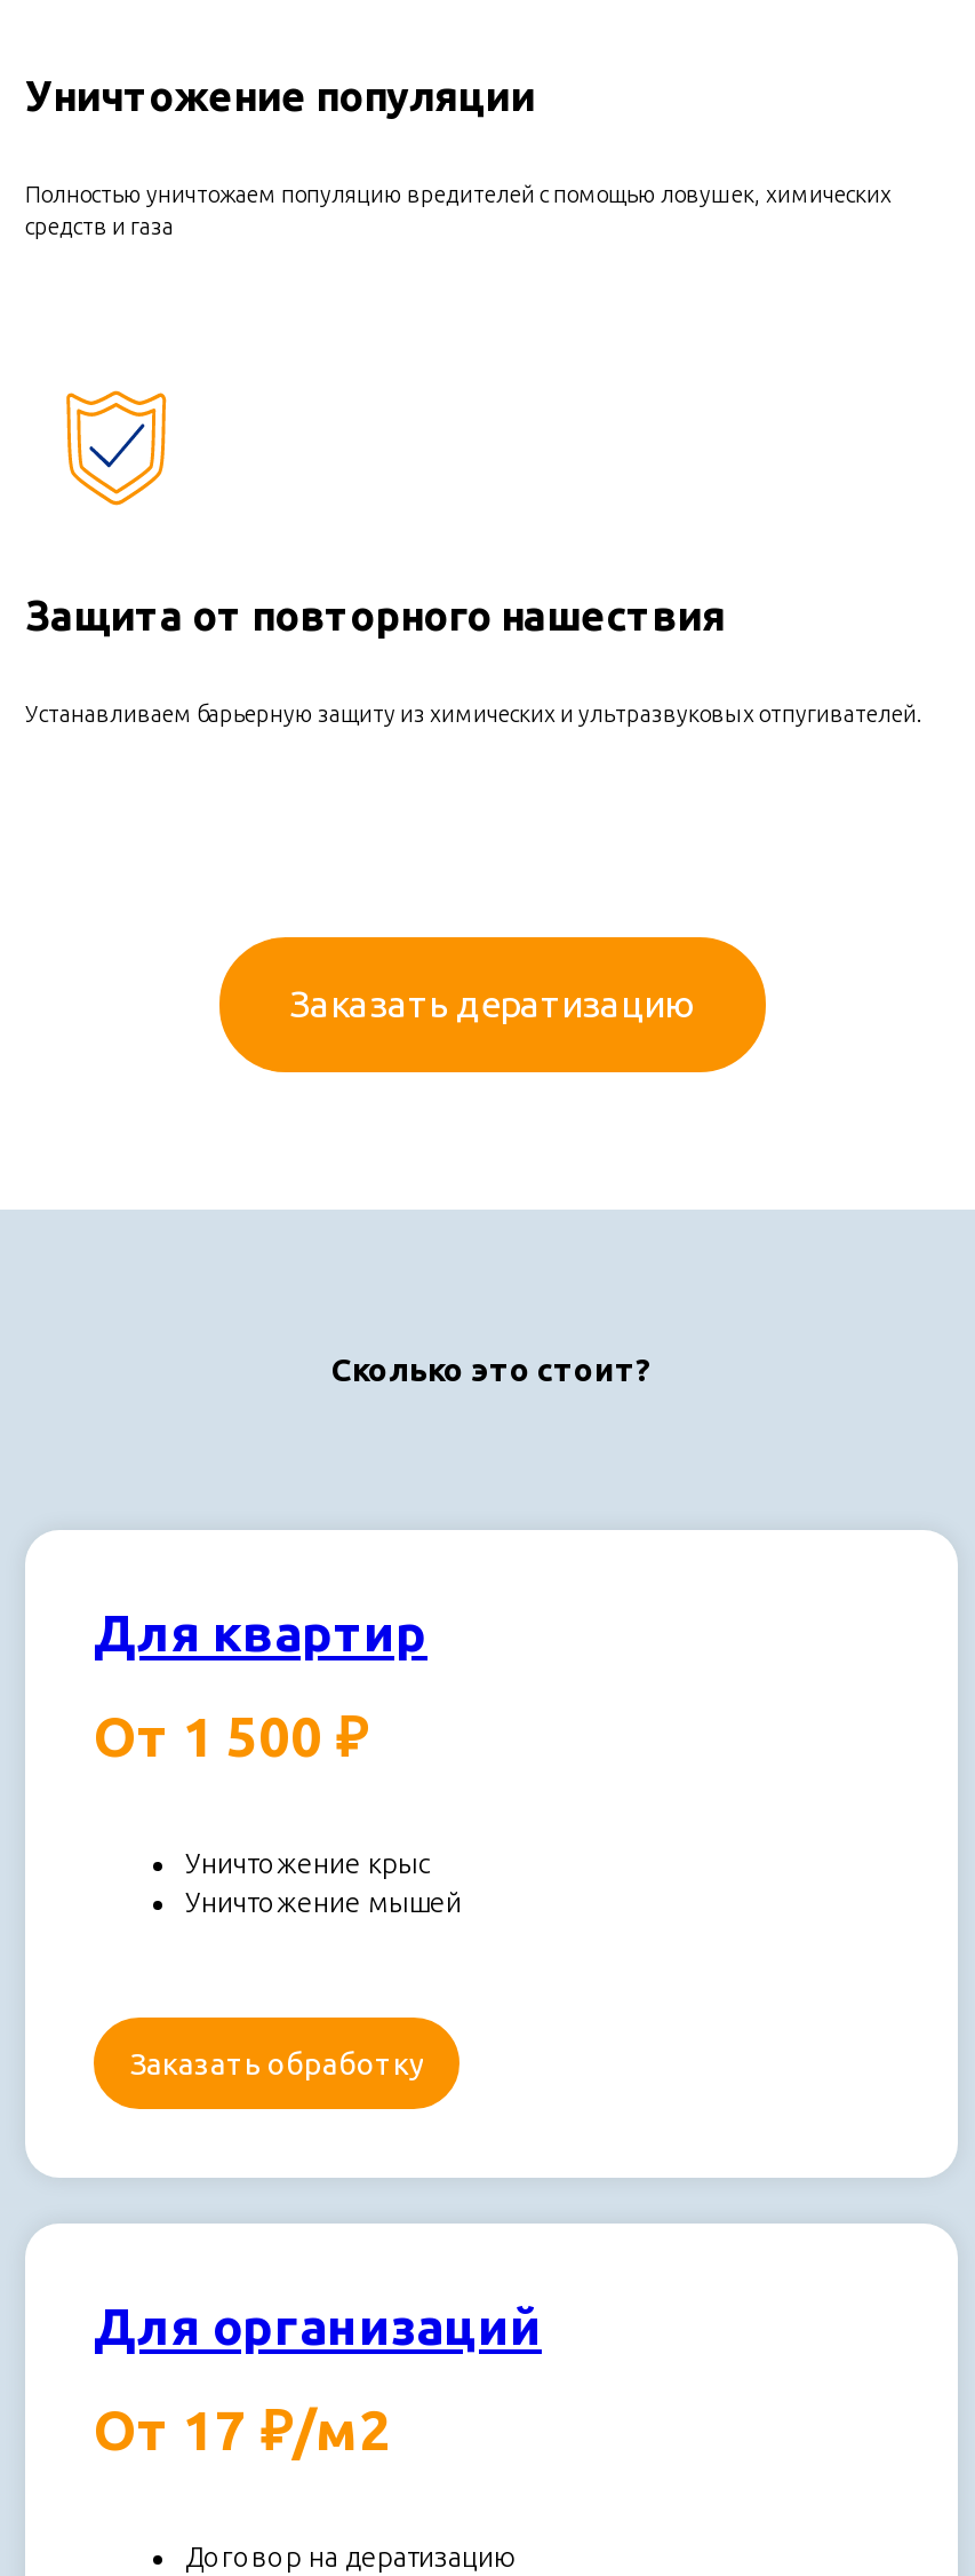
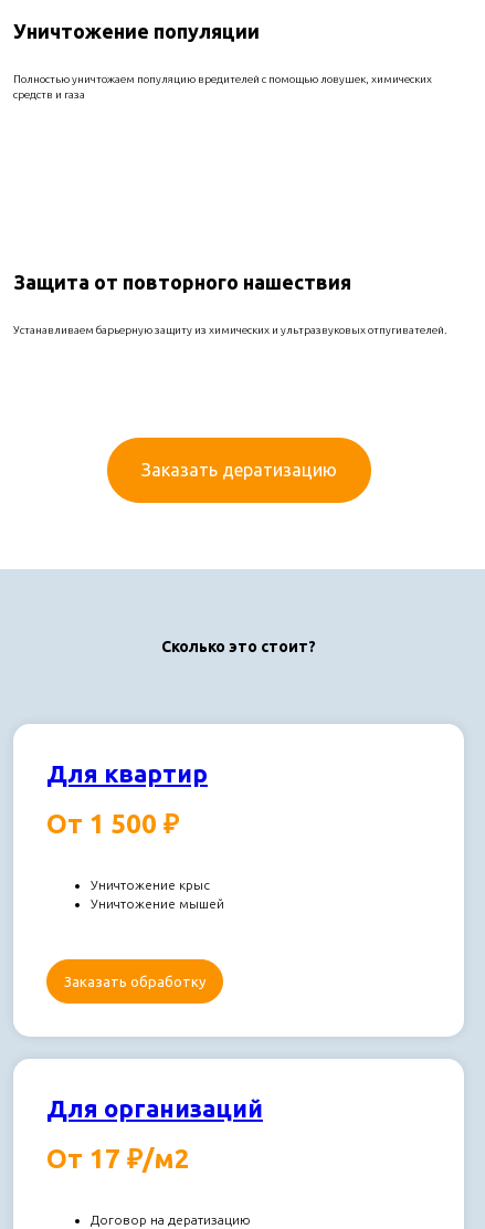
- [image]
